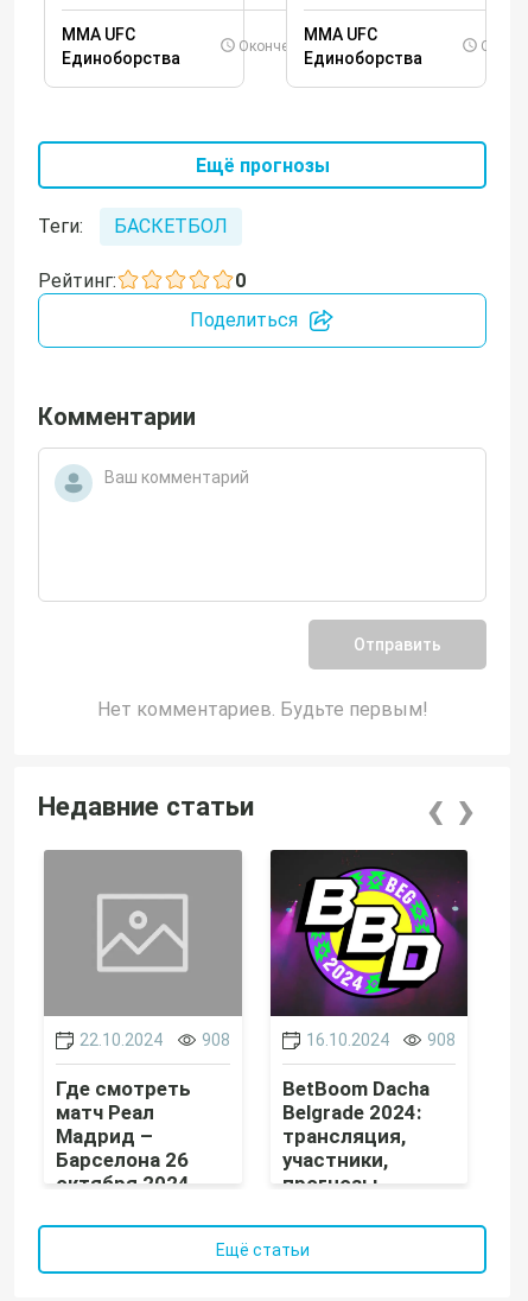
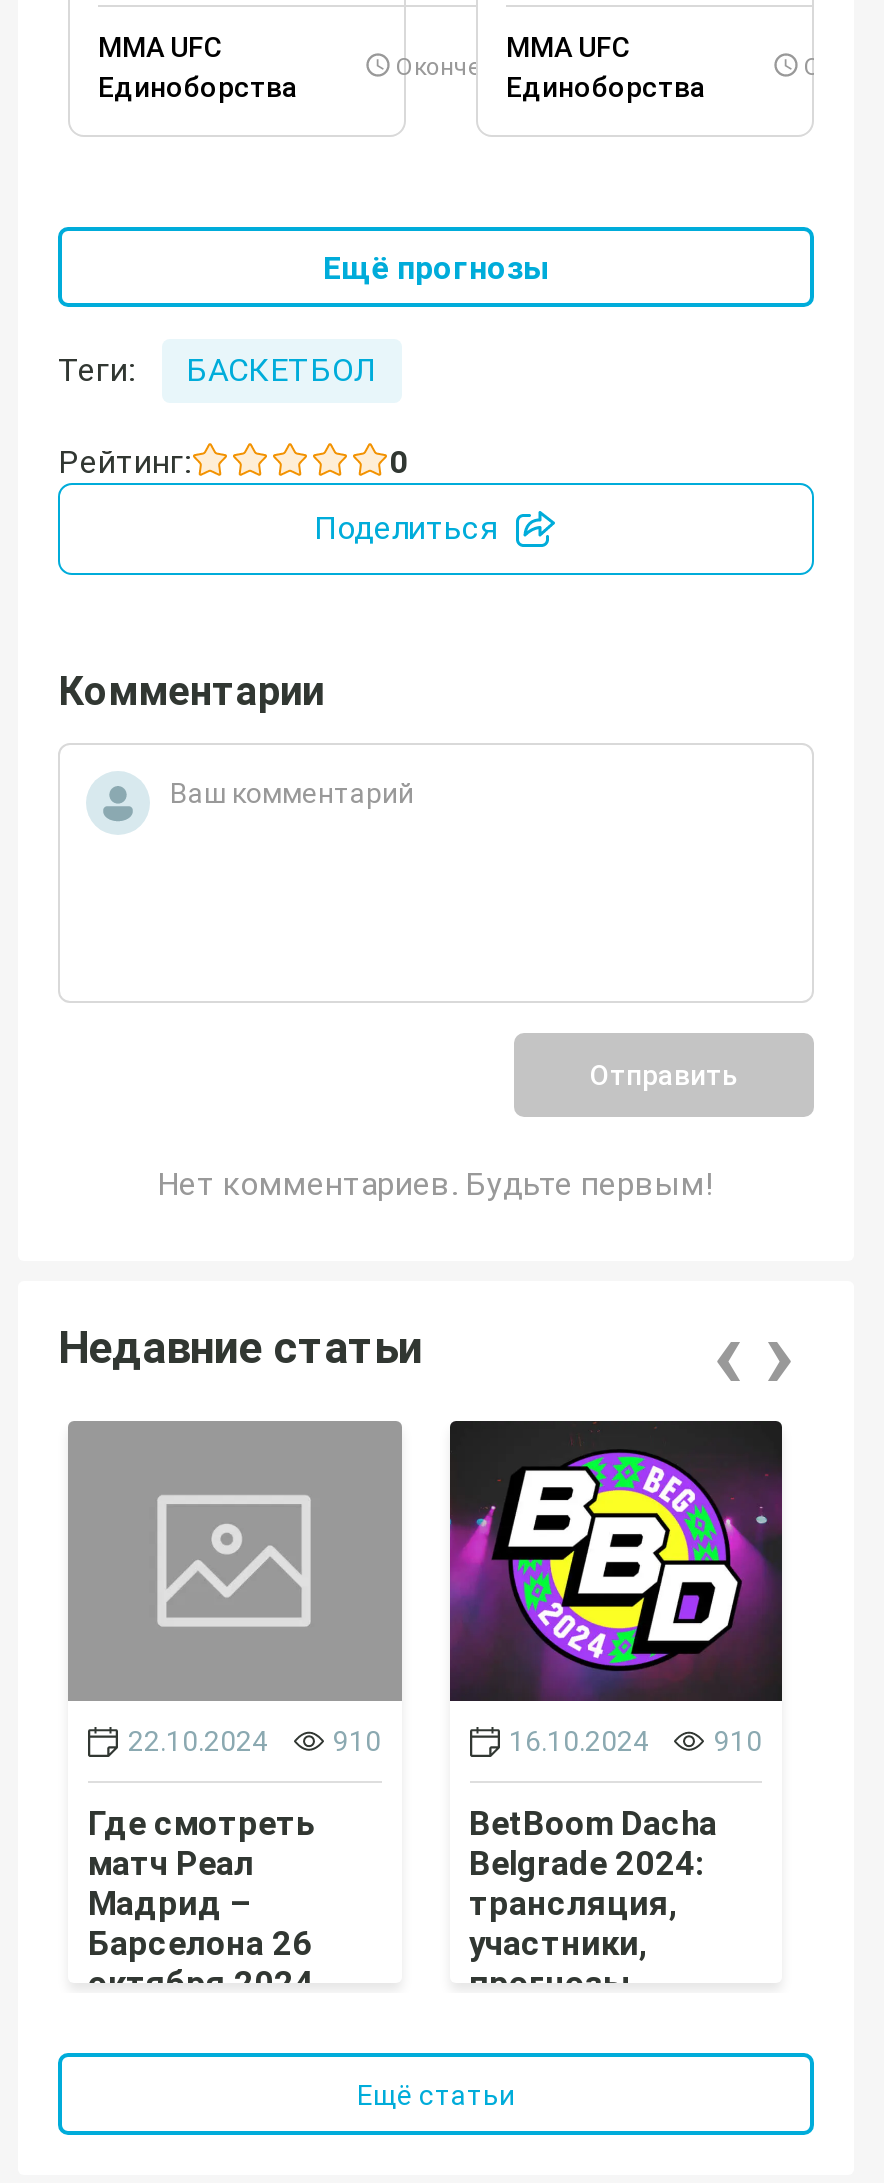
- 908
+ 910

- 908
+ 910
